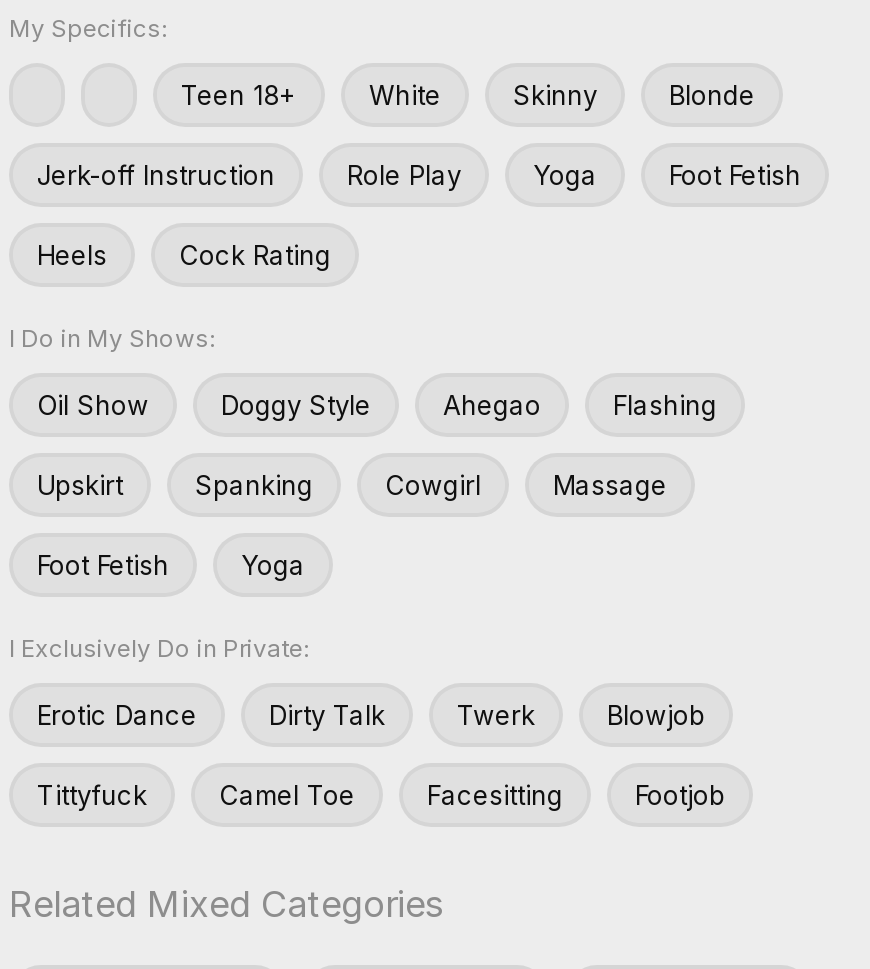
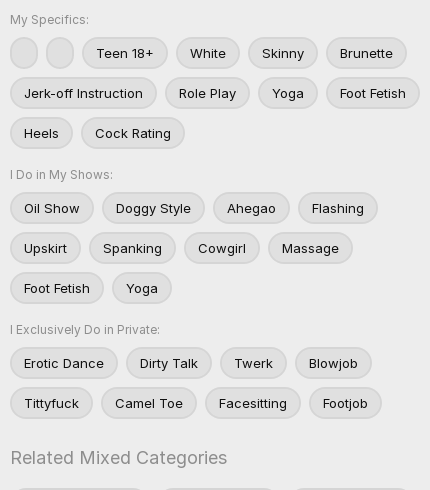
- Blonde
+ Brunette
